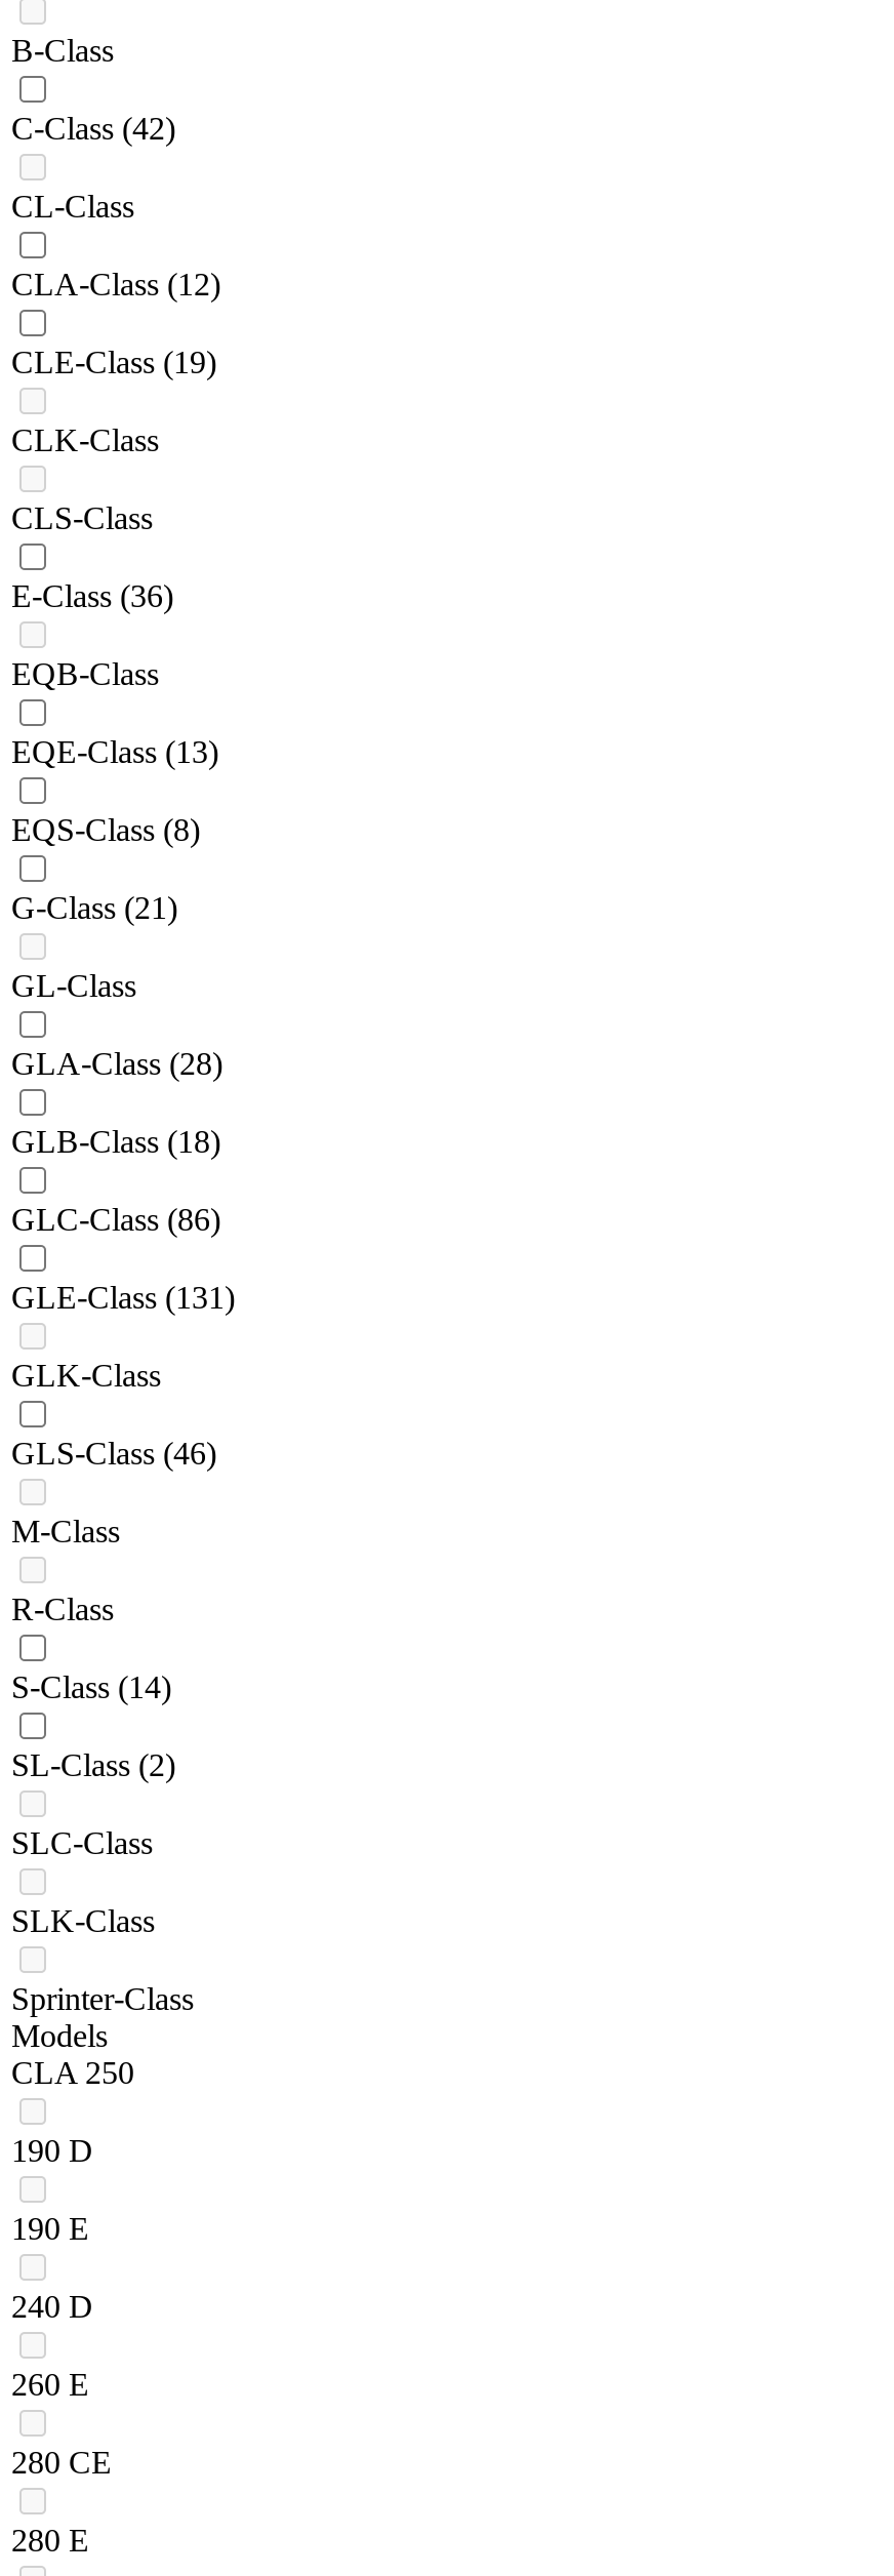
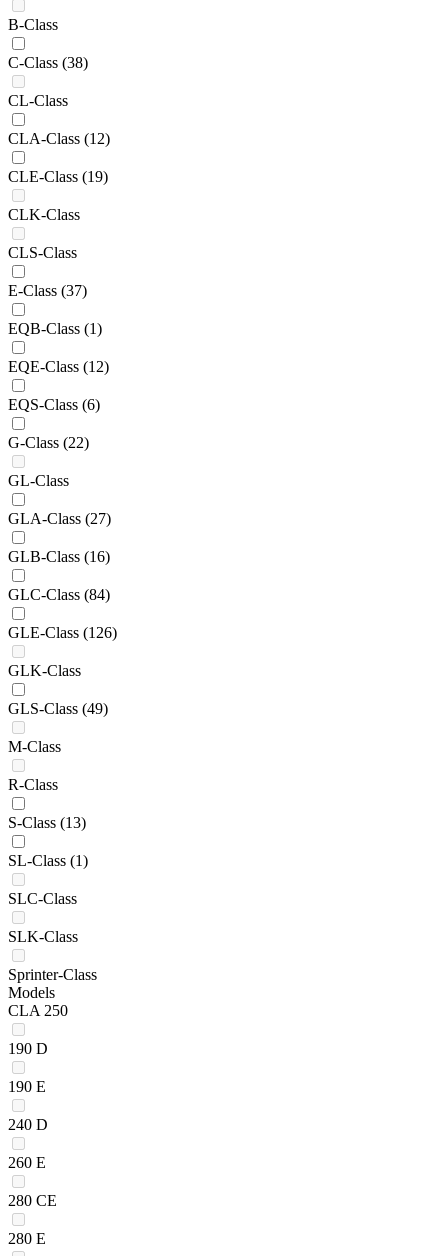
- C-Class (42)
+ C-Class (38)

- E-Class (36)
+ E-Class (37)

- EQB-Class
+ EQB-Class (1)

- EQE-Class (13)
+ EQE-Class (12)

- EQS-Class (8)
+ EQS-Class (6)

- G-Class (21)
+ G-Class (22)

- GLA-Class (28)
+ GLA-Class (27)

- GLB-Class (18)
+ GLB-Class (16)

- GLC-Class (86)
+ GLC-Class (84)

- GLE-Class (131)
+ GLE-Class (126)

- GLS-Class (46)
+ GLS-Class (49)

- S-Class (14)
+ S-Class (13)

- SL-Class (2)
+ SL-Class (1)
